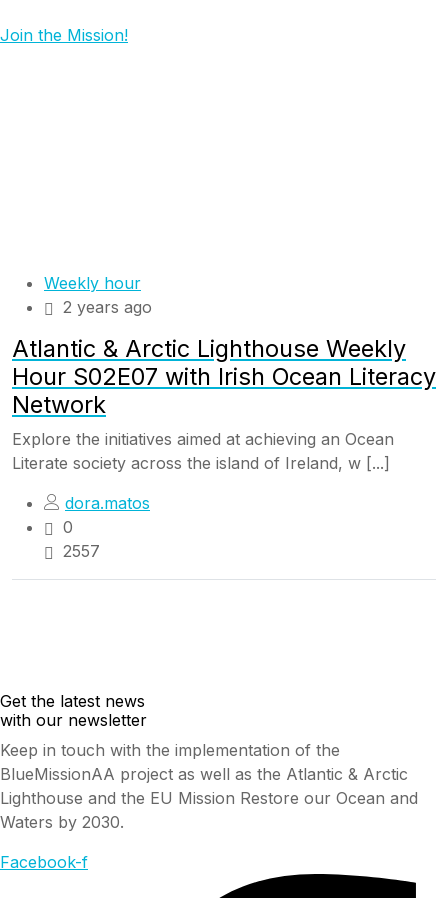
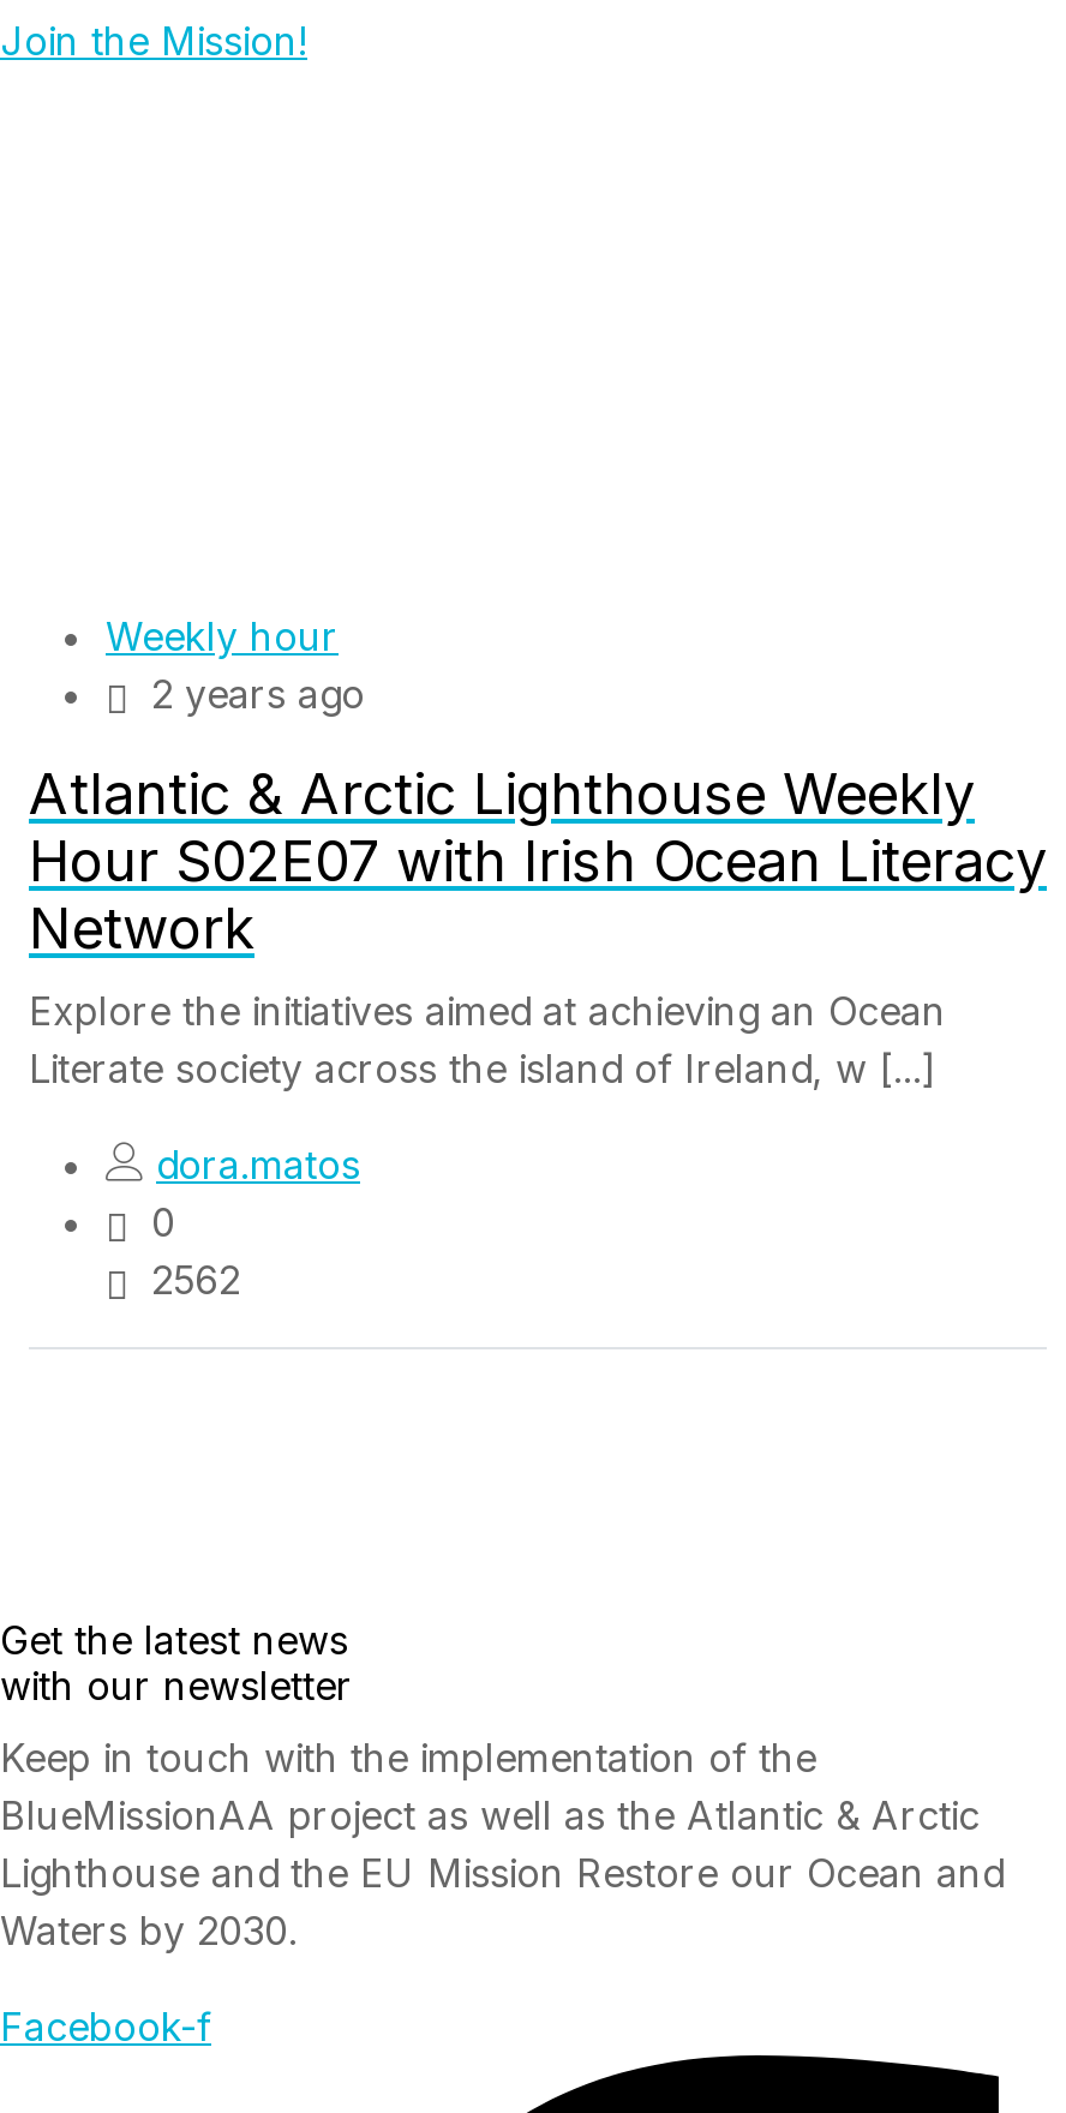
- 2557
+ 2562
